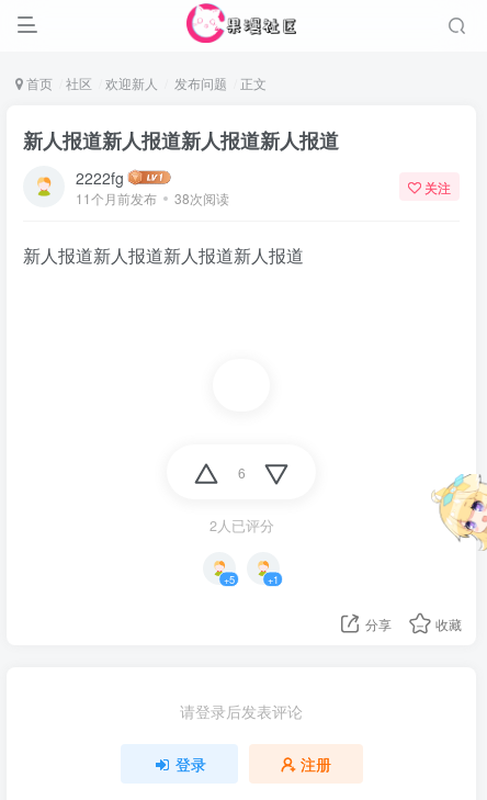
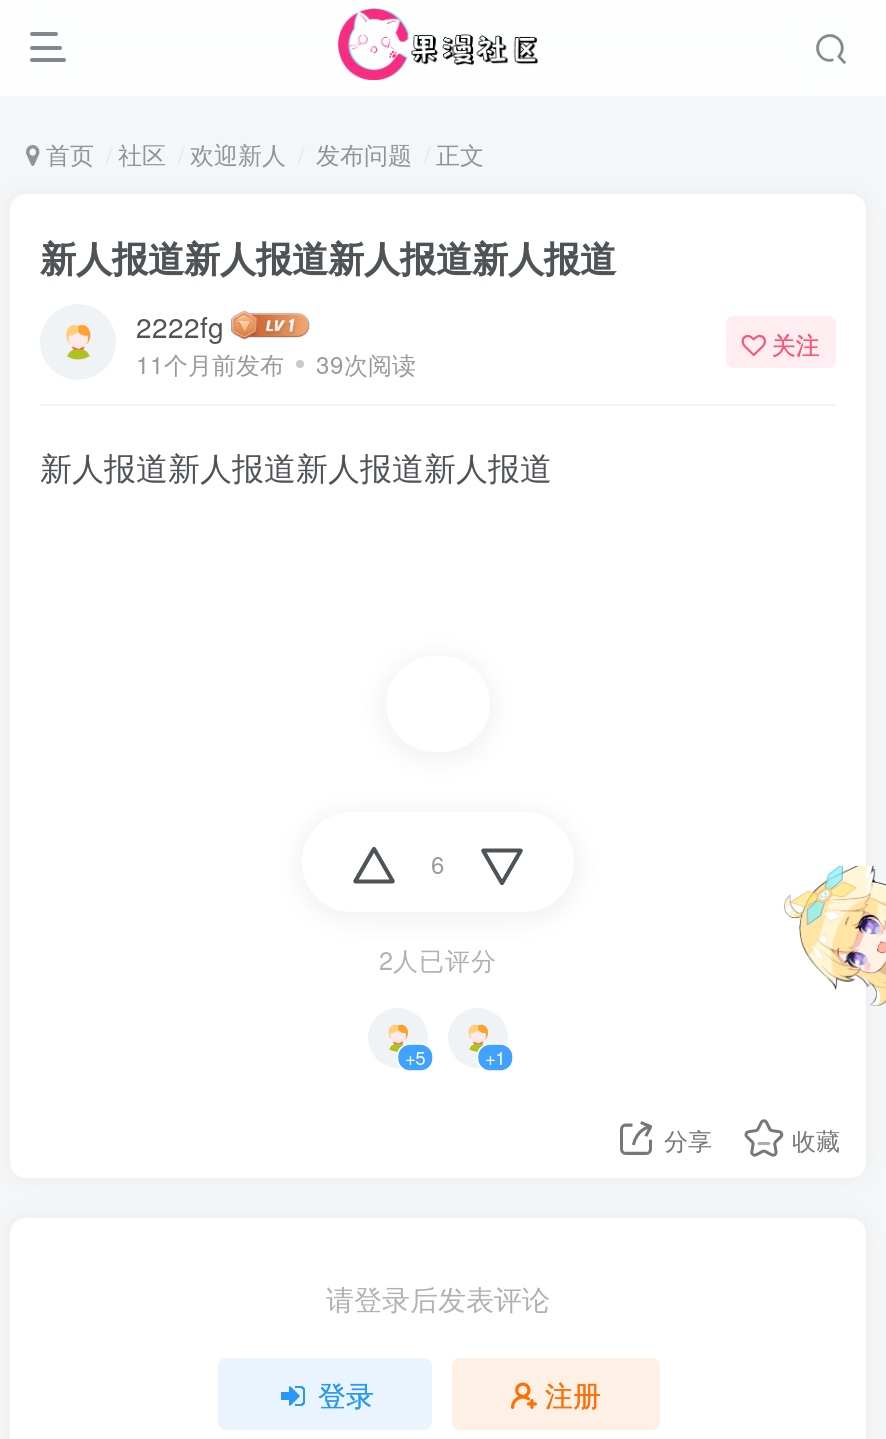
- 11个月前发布 38次阅读
+ 11个月前发布 39次阅读
